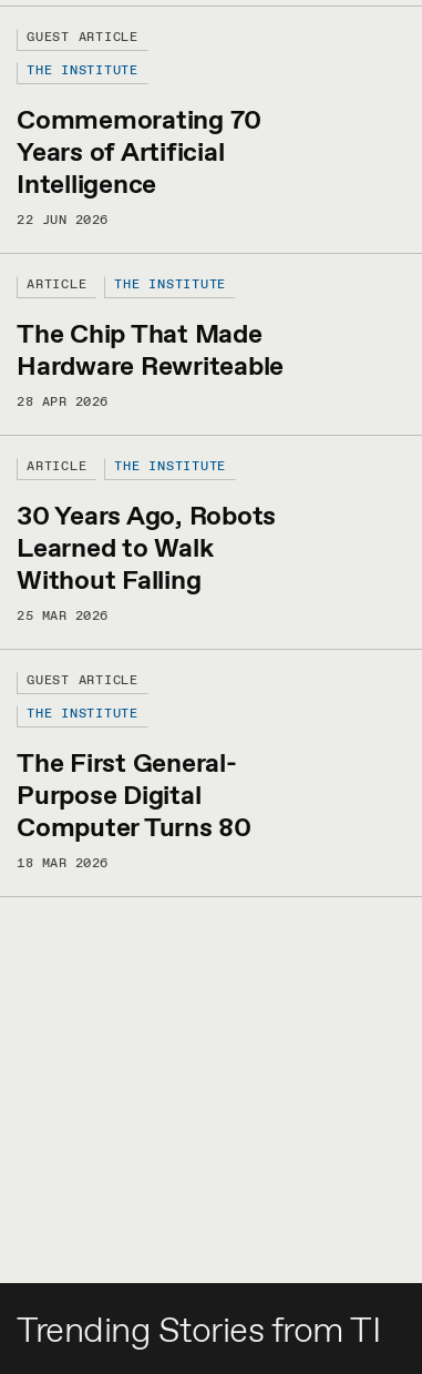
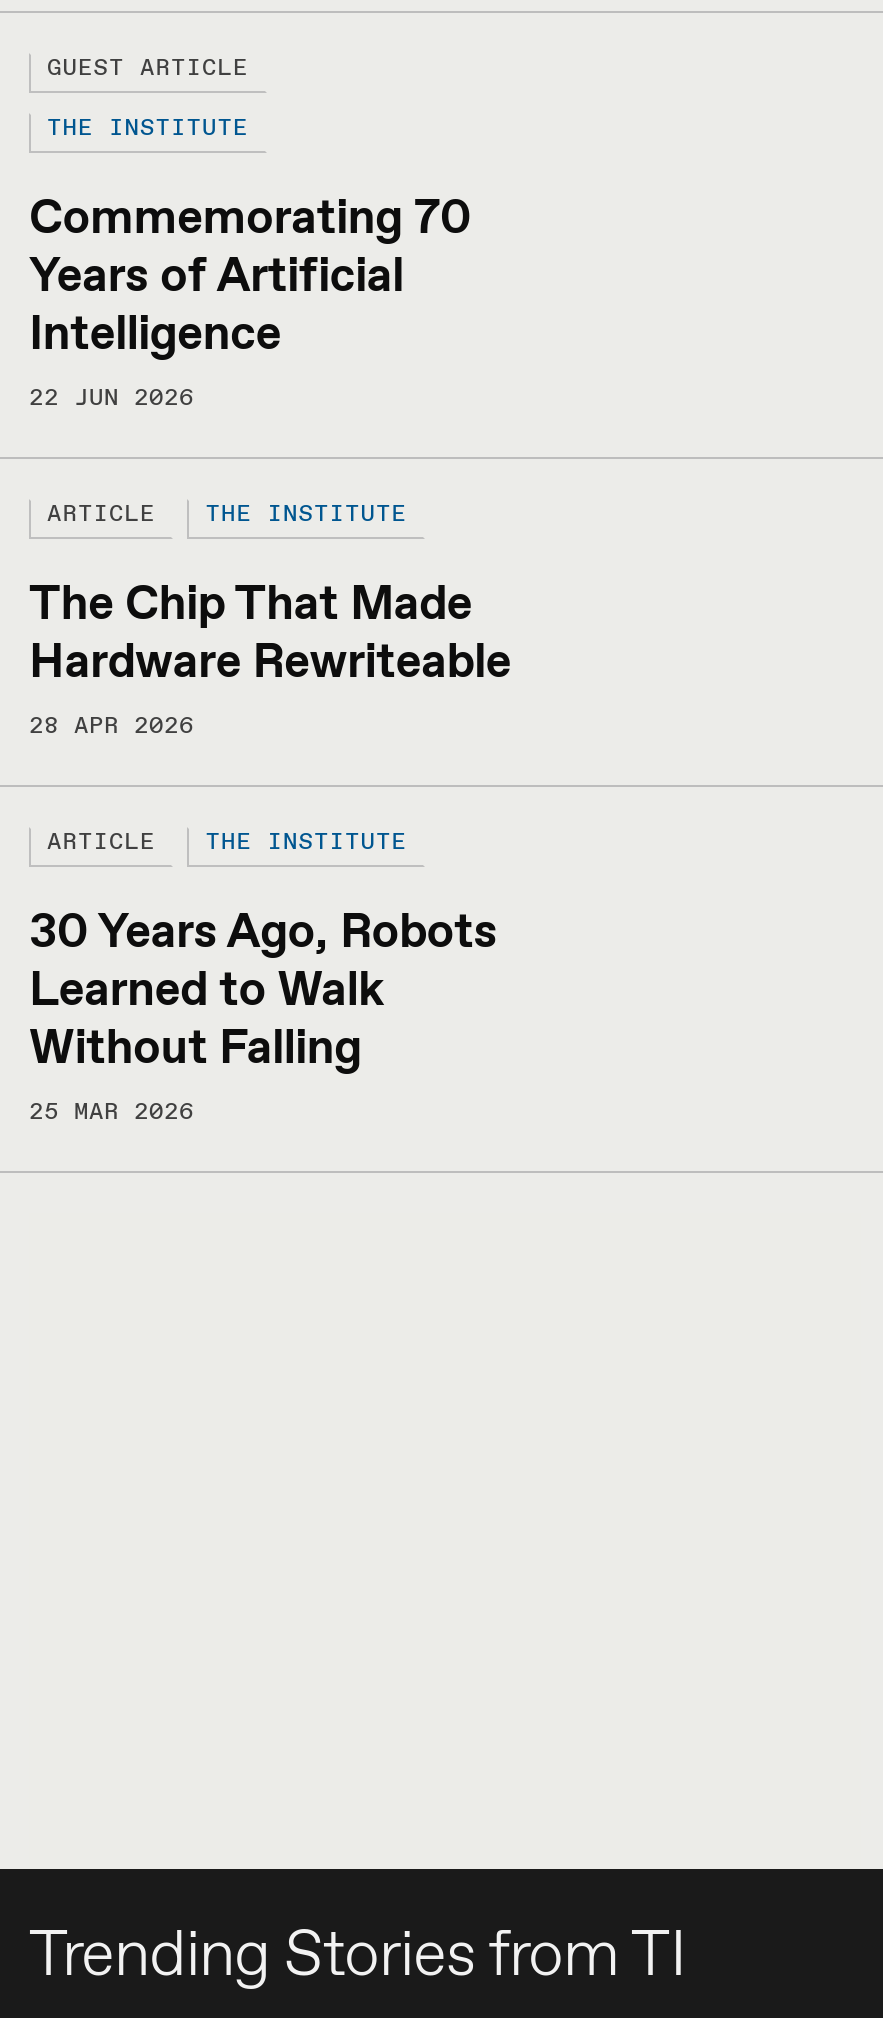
- GUEST ARTICLE
- The First General-
- Purpose Digital
- Computer Turns 80
- 18 MAR 2026

- THE INSTITUTE
